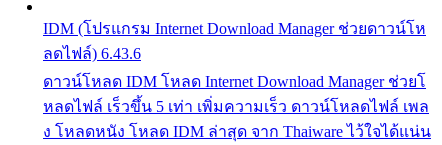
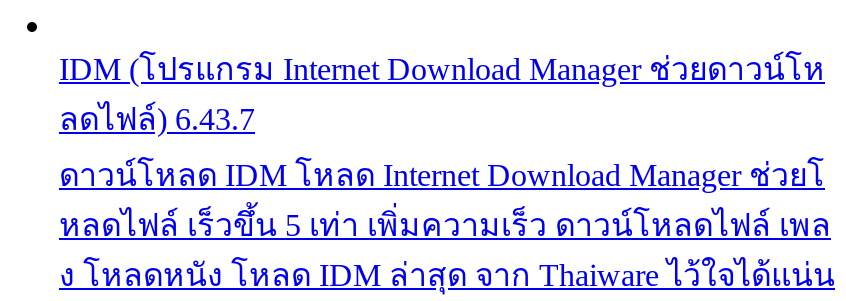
- ลดไฟล์) 6.43.6
+ ลดไฟล์) 6.43.7
